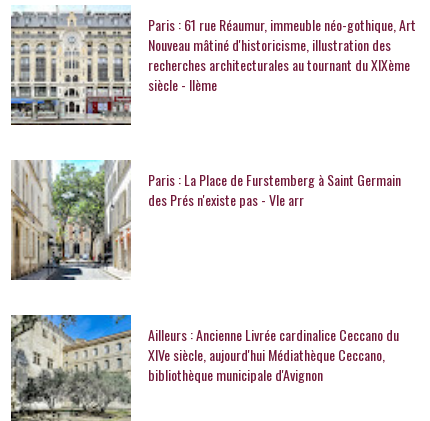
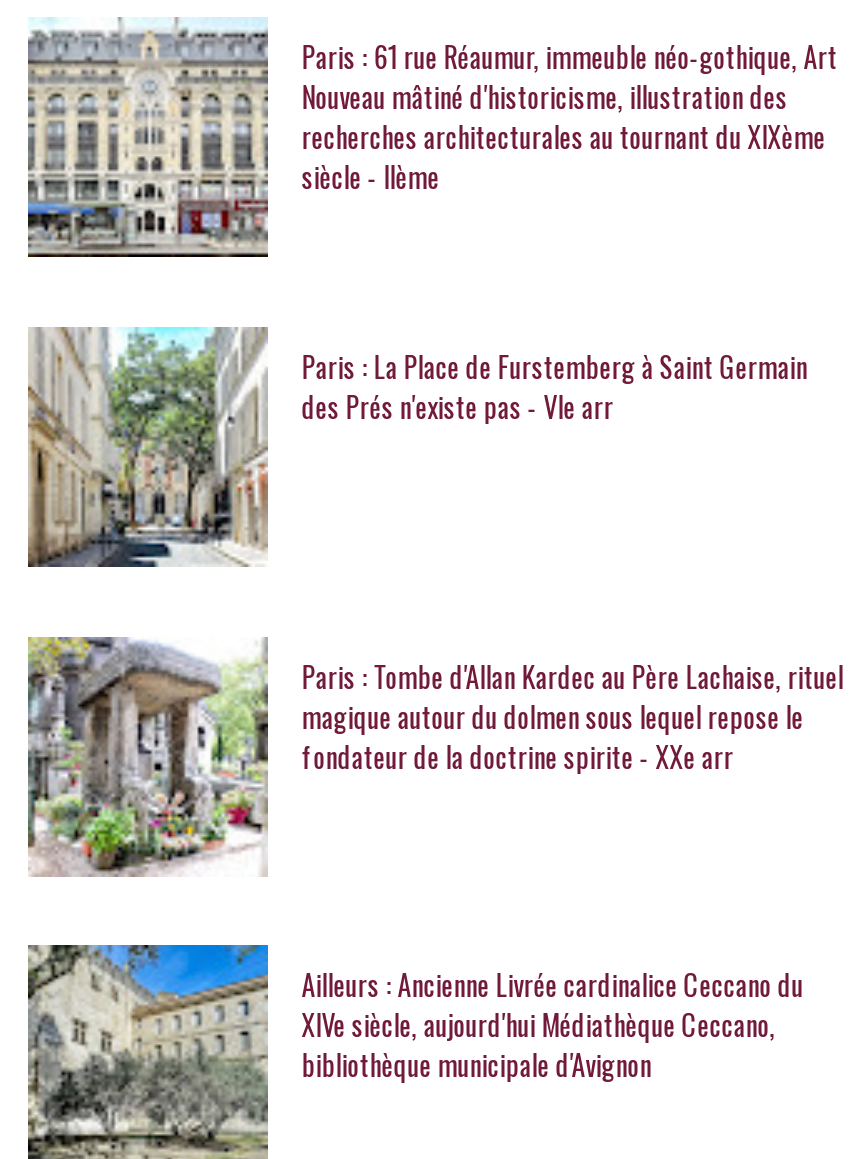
+ [image]
+ Paris : Tombe d'Allan Kardec au Père Lachaise, rituel
+ magique autour du dolmen sous lequel repose le
+ fondateur de la doctrine spirite - XXe arr
